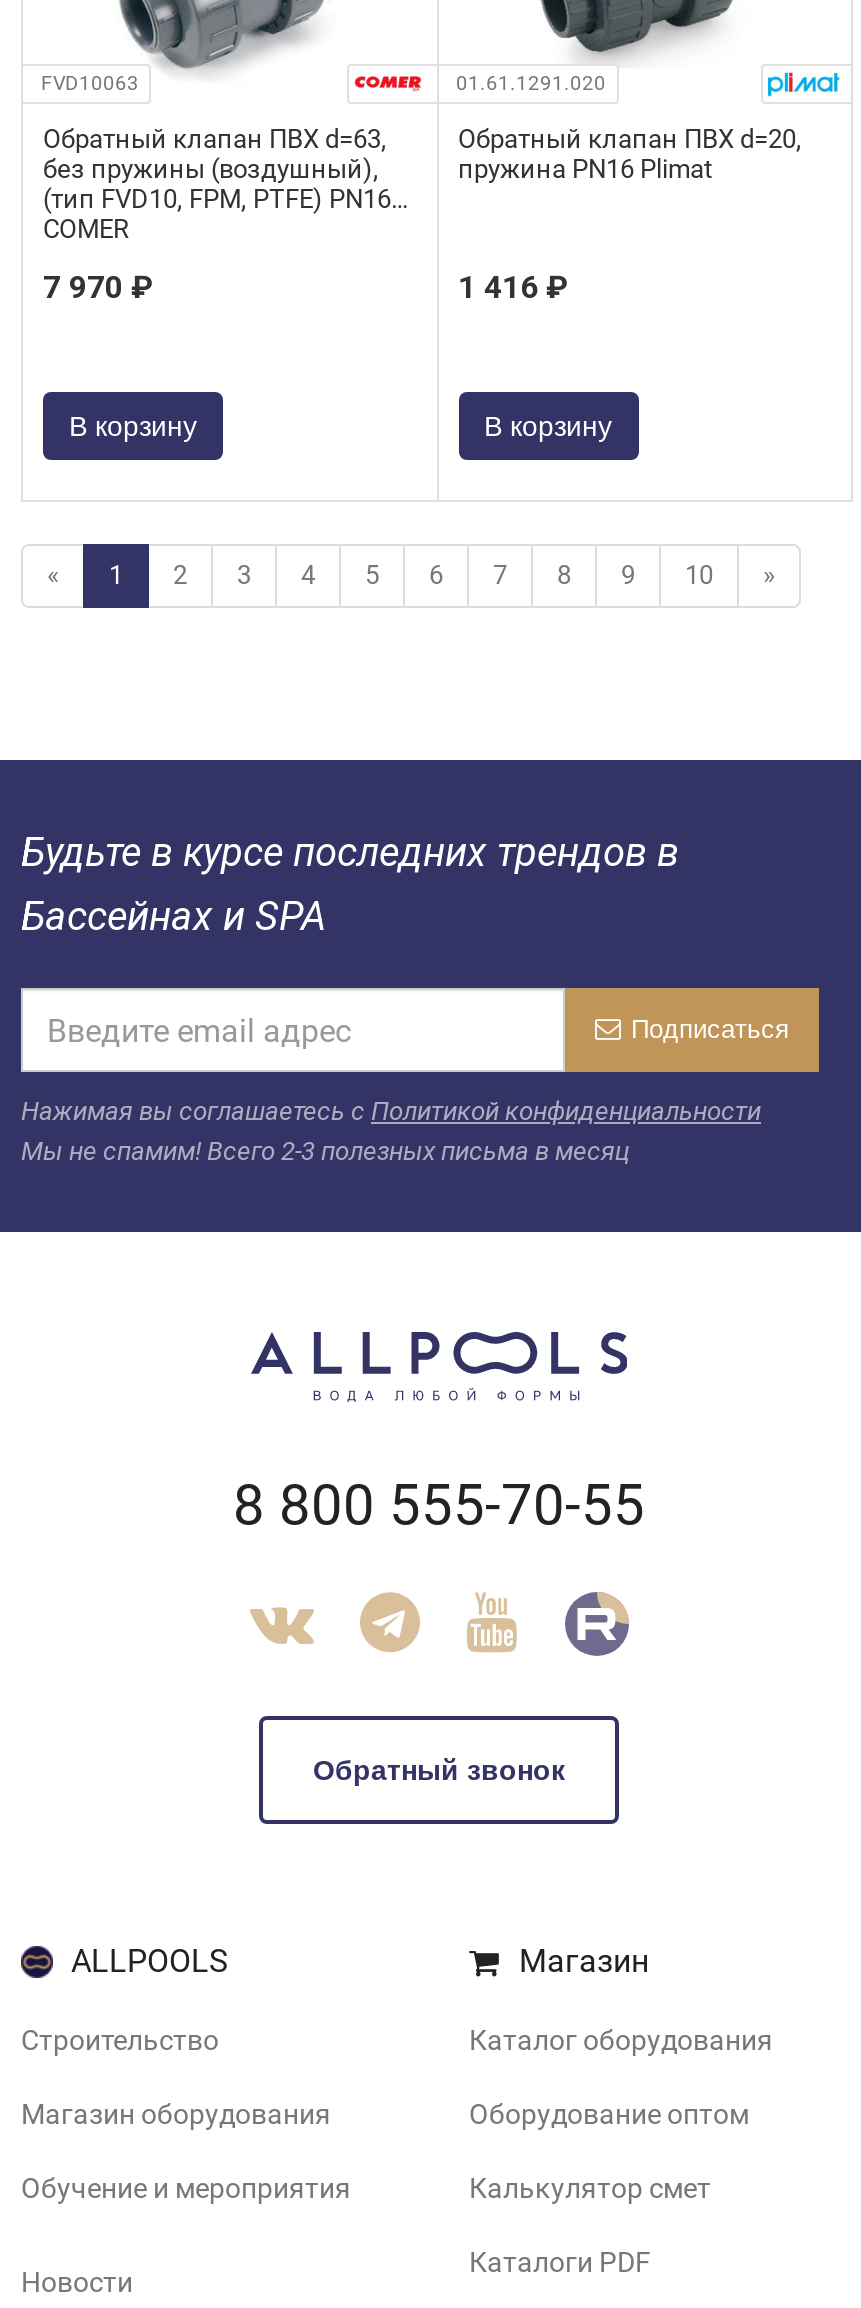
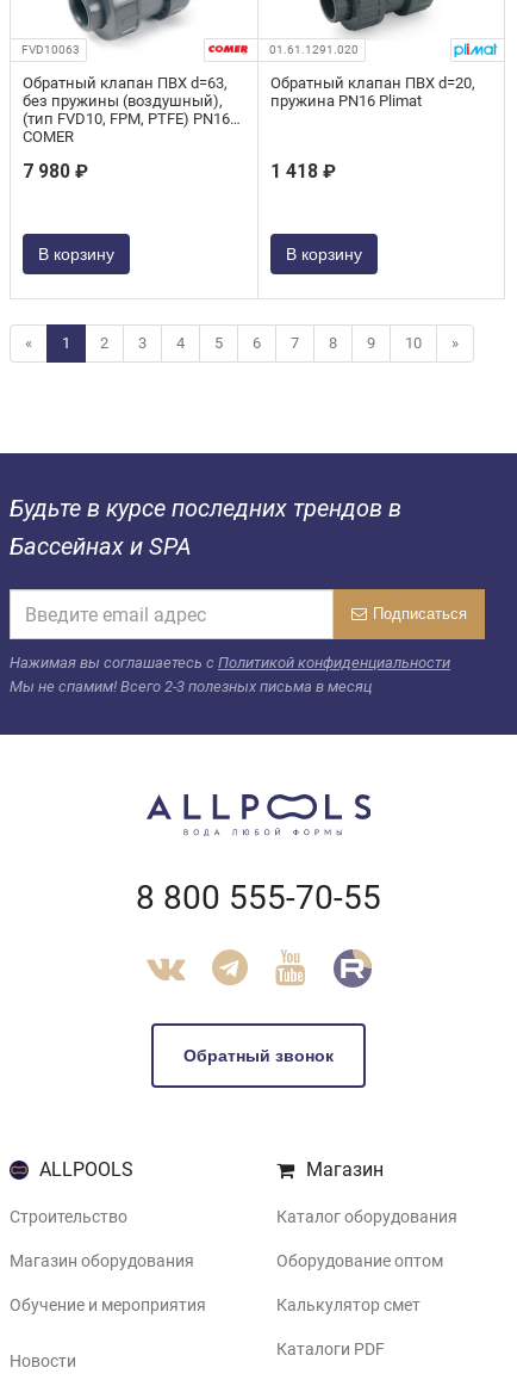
- 7 970 ₽
+ 7 980 ₽

- 1 416 ₽
+ 1 418 ₽
